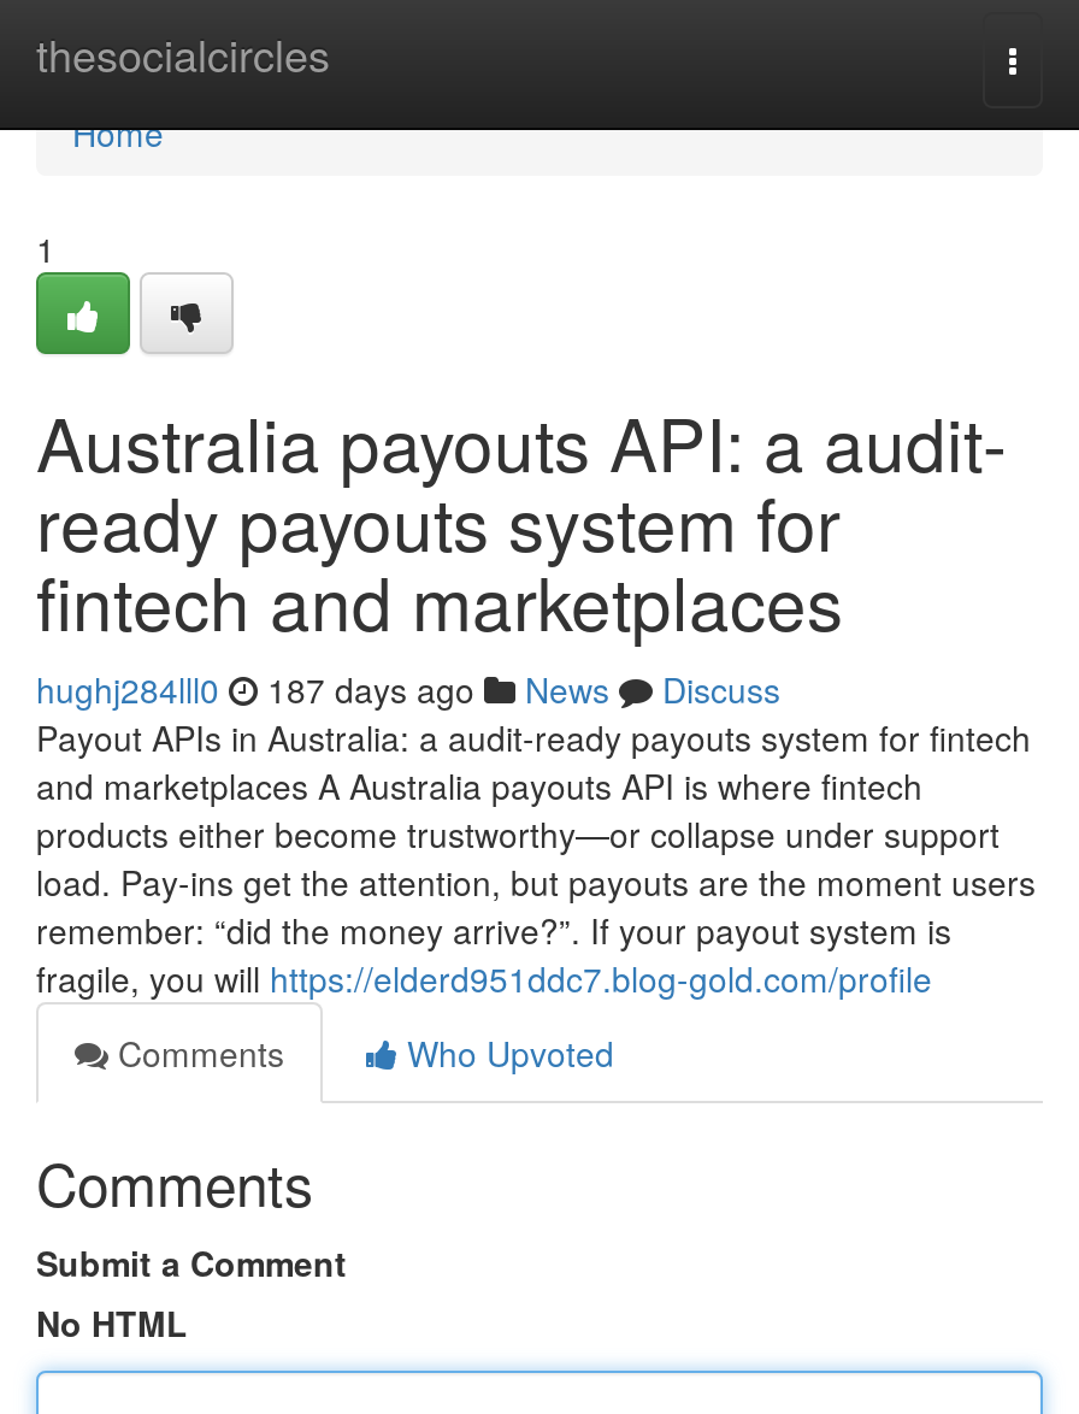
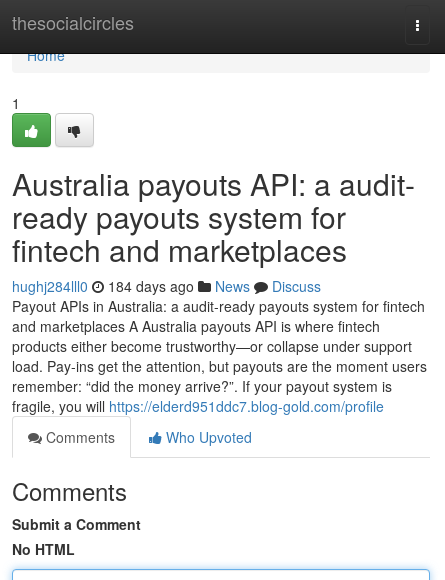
- hughj284lll0 187 days ago News Discuss
+ hughj284lll0 184 days ago News Discuss
